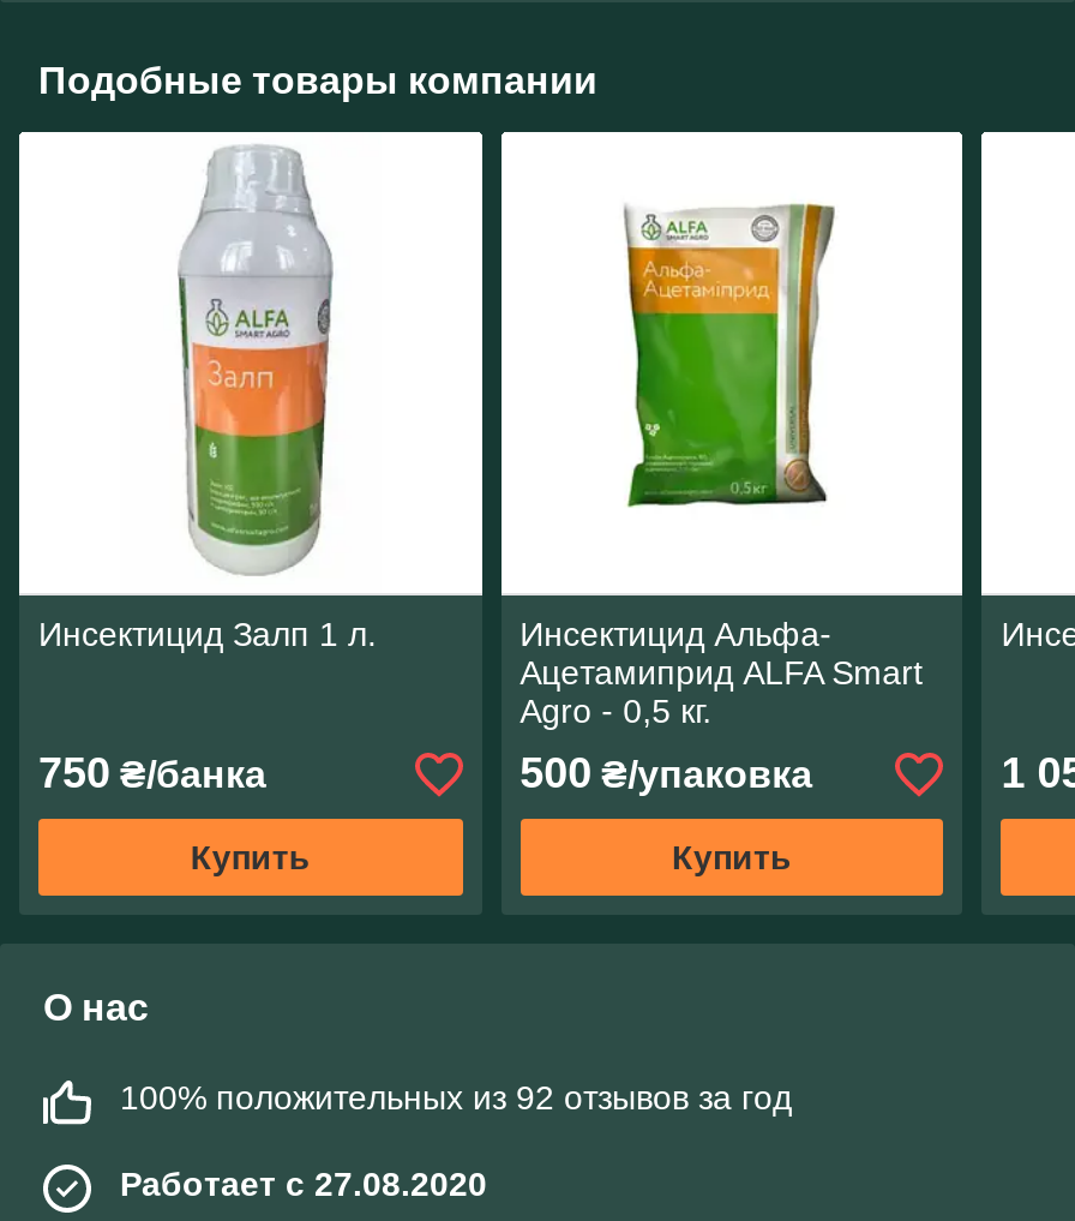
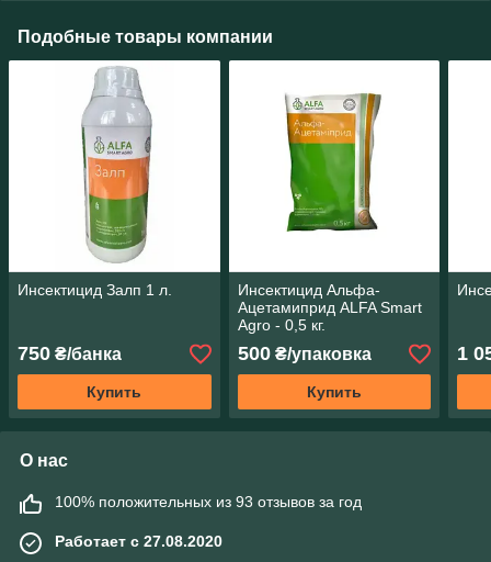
- 100% положительных из 92 отзывов за год
+ 100% положительных из 93 отзывов за год
